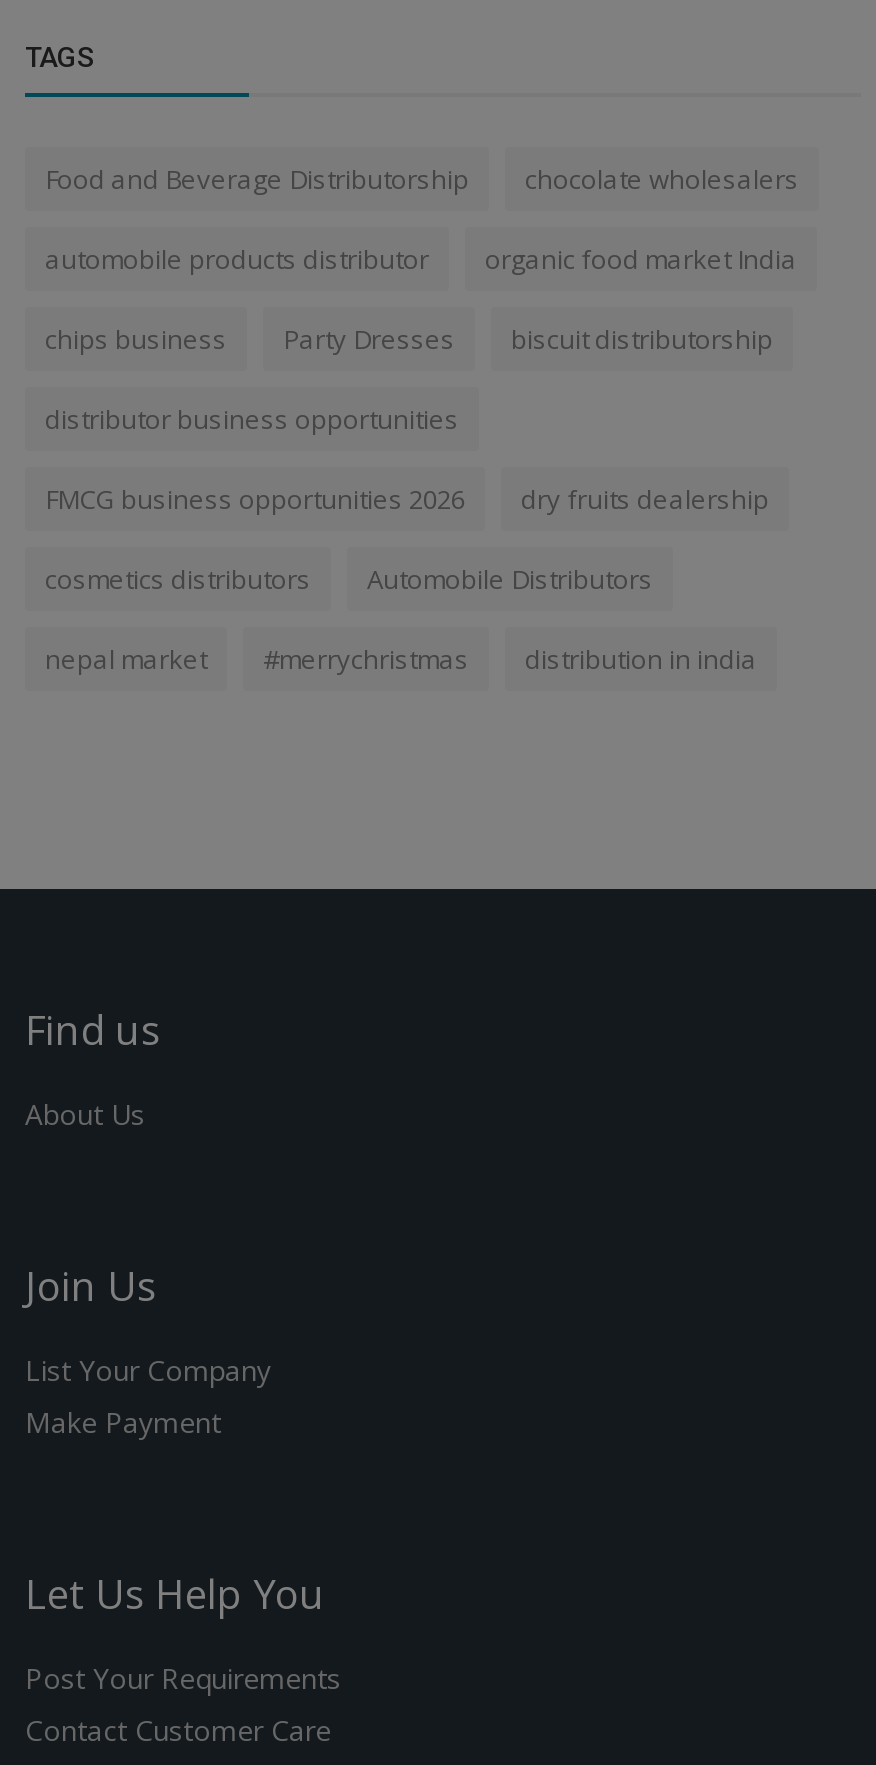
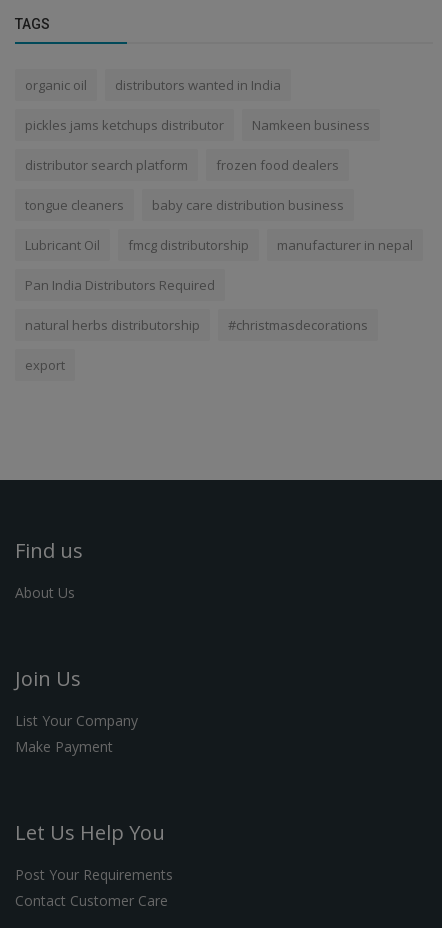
- Food and Beverage Distributorship
- chocolate wholesalers
- automobile products distributor
- organic food market India
- chips business
- Party Dresses
- biscuit distributorship
- distributor business opportunities
- FMCG business opportunities 2026
- dry fruits dealership
- cosmetics distributors
- Automobile Distributors
- nepal market
- #merrychristmas
- distribution in india
+ organic oil
+ distributors wanted in India
+ pickles jams ketchups distributor
+ Namkeen business
+ distributor search platform
+ frozen food dealers
+ tongue cleaners
+ baby care distribution business
+ Lubricant Oil
+ fmcg distributorship
+ manufacturer in nepal
+ Pan India Distributors Required
+ natural herbs distributorship
+ #christmasdecorations
+ export
